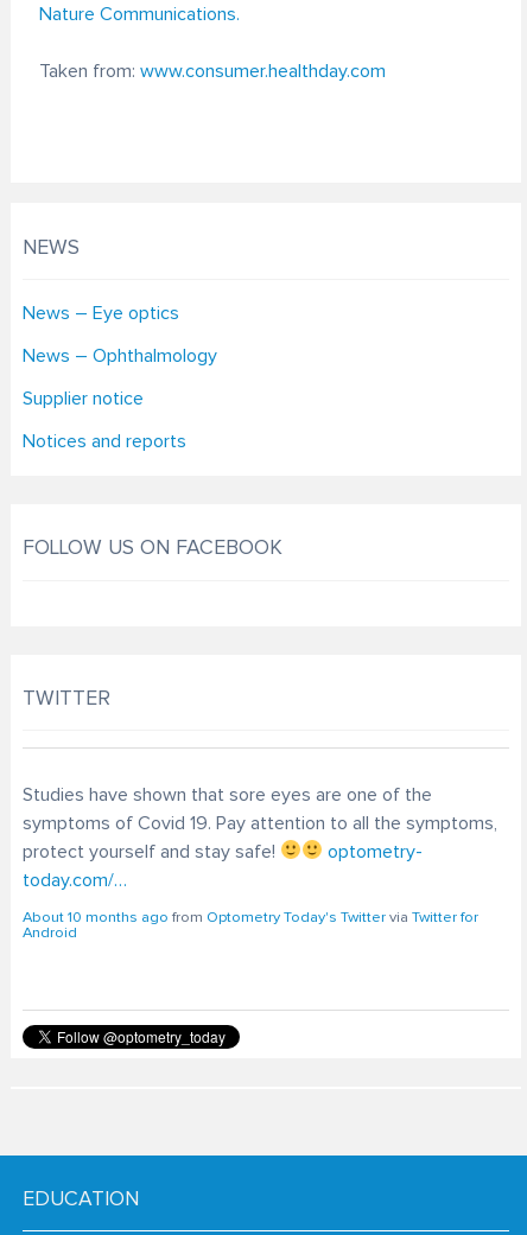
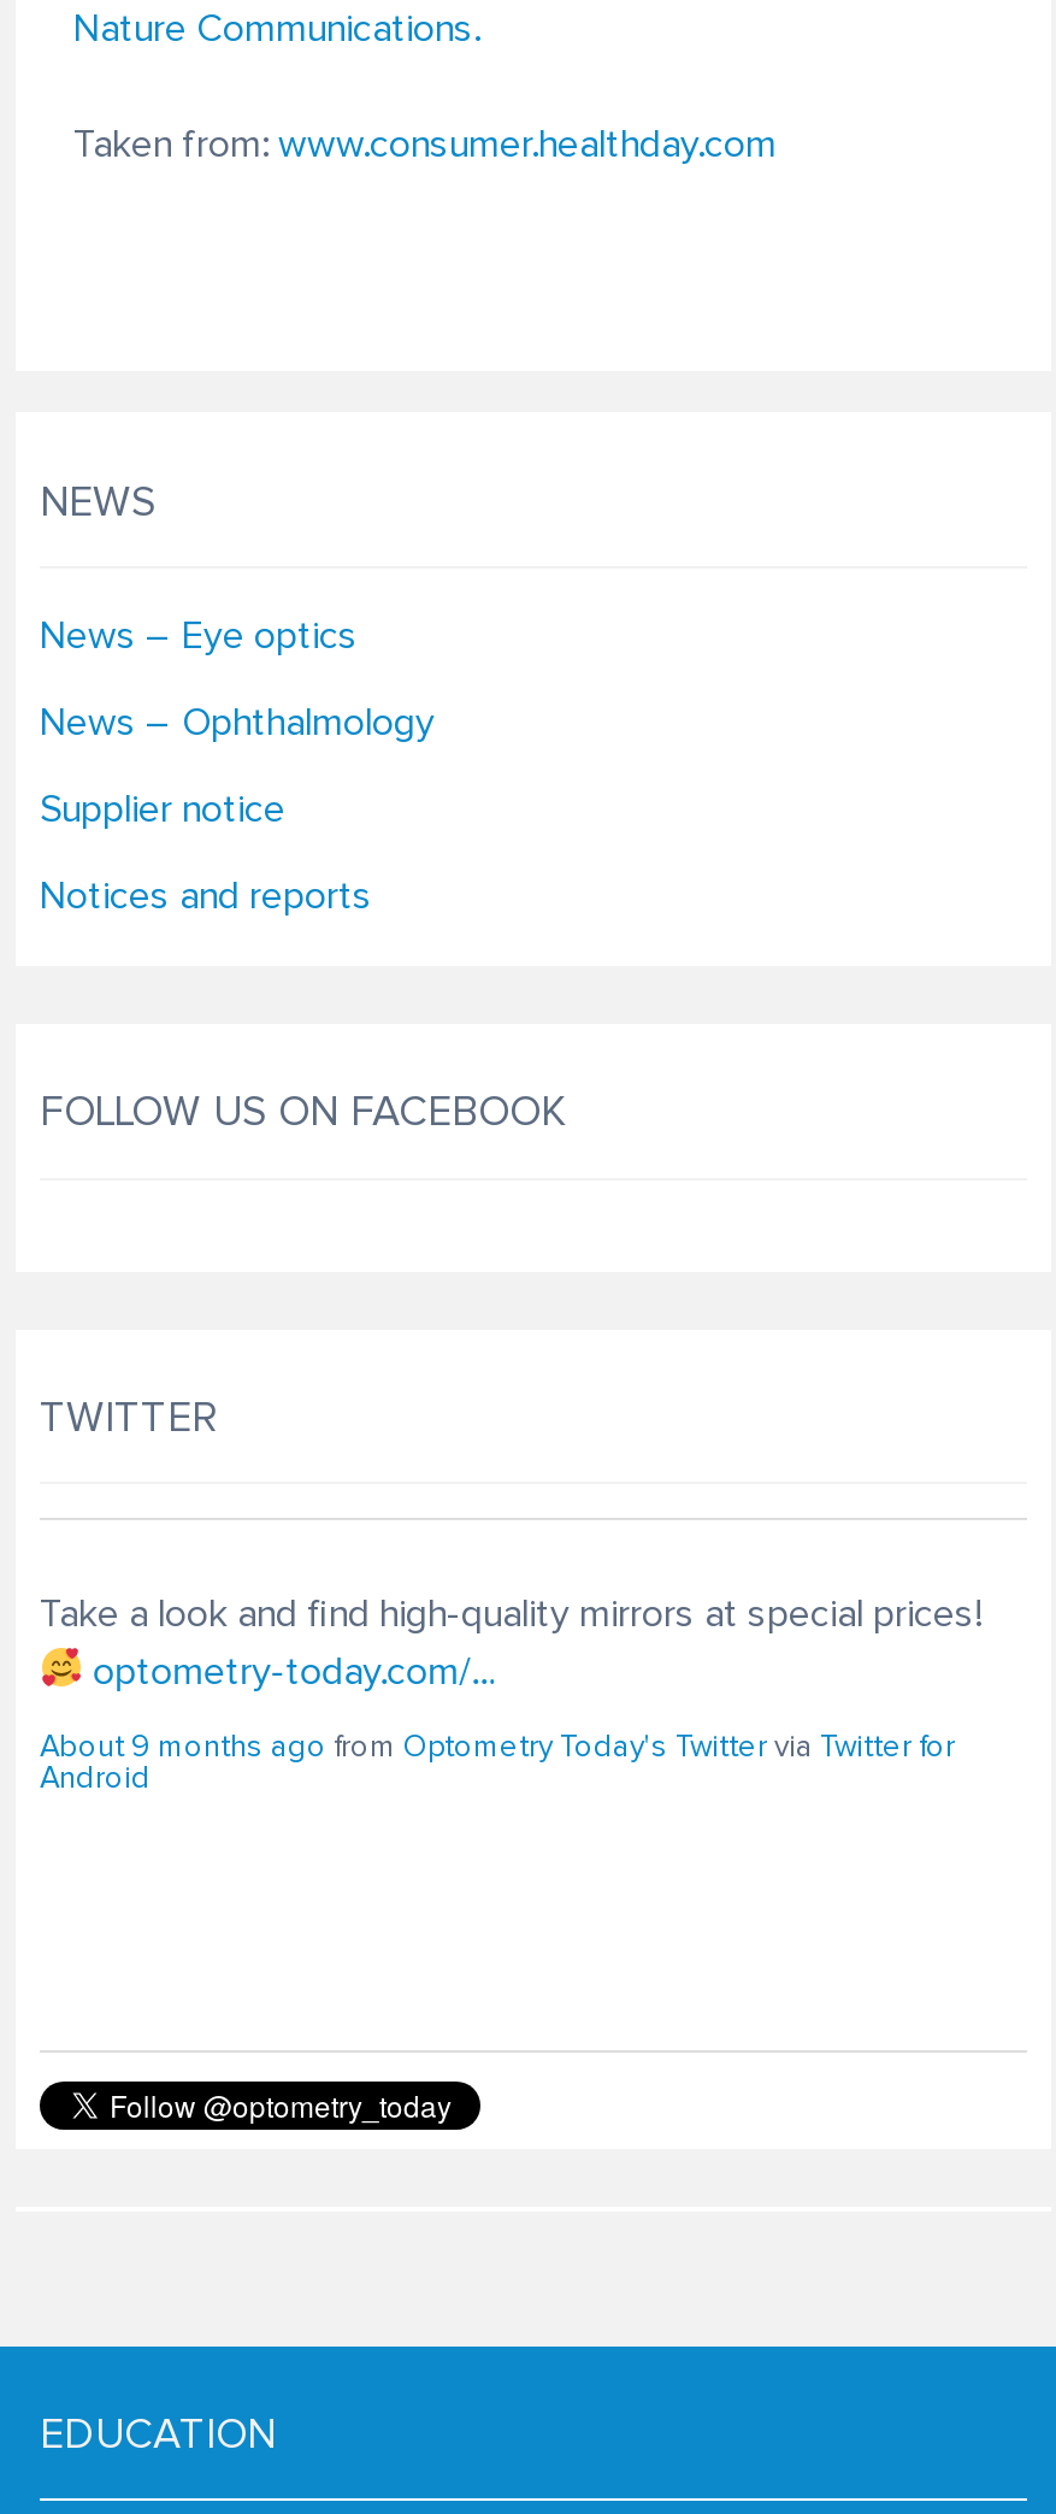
- Studies have shown that sore eyes are one of the
- symptoms of Covid 19. Pay attention to all the symptoms,
- protect yourself and stay safe!
- optometry-
- today.com/…
- About 10 months ago from Optometry Today's Twitter via Twitter for
+ Take a look and find high-quality mirrors at special prices!
+ optometry-today.com/…
+ About 9 months ago from Optometry Today's Twitter via Twitter for

moved up: Android
